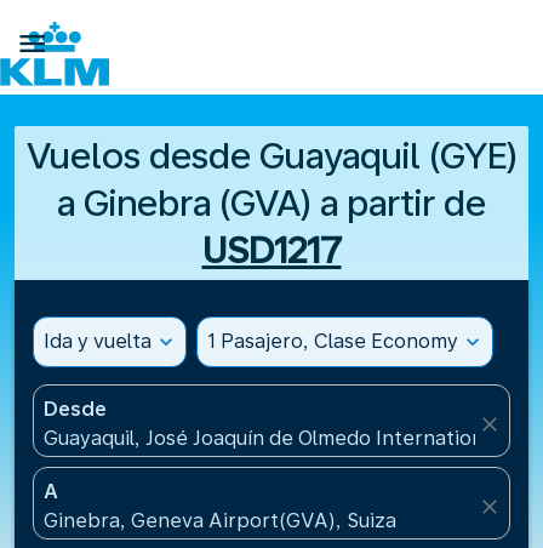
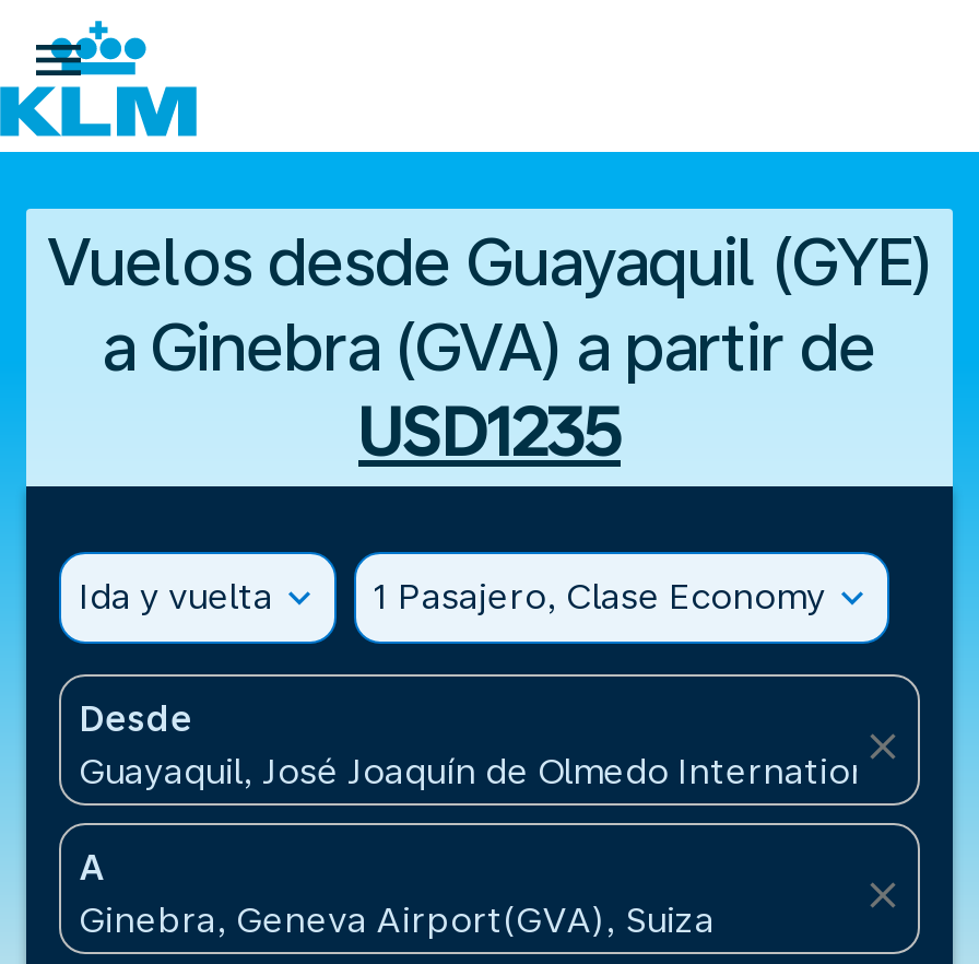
- USD1217
+ USD1235
